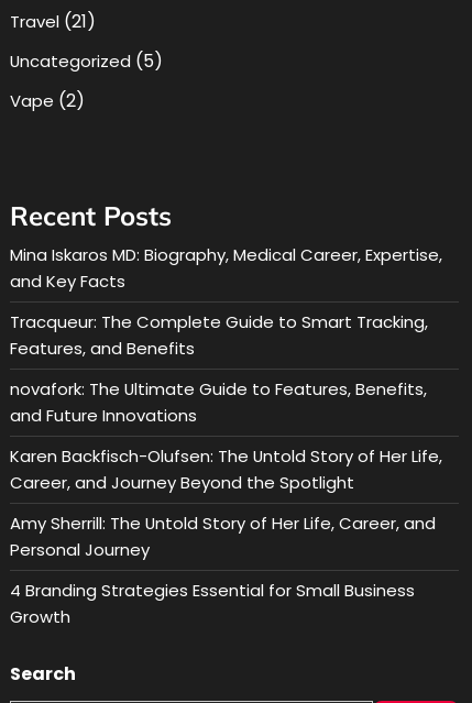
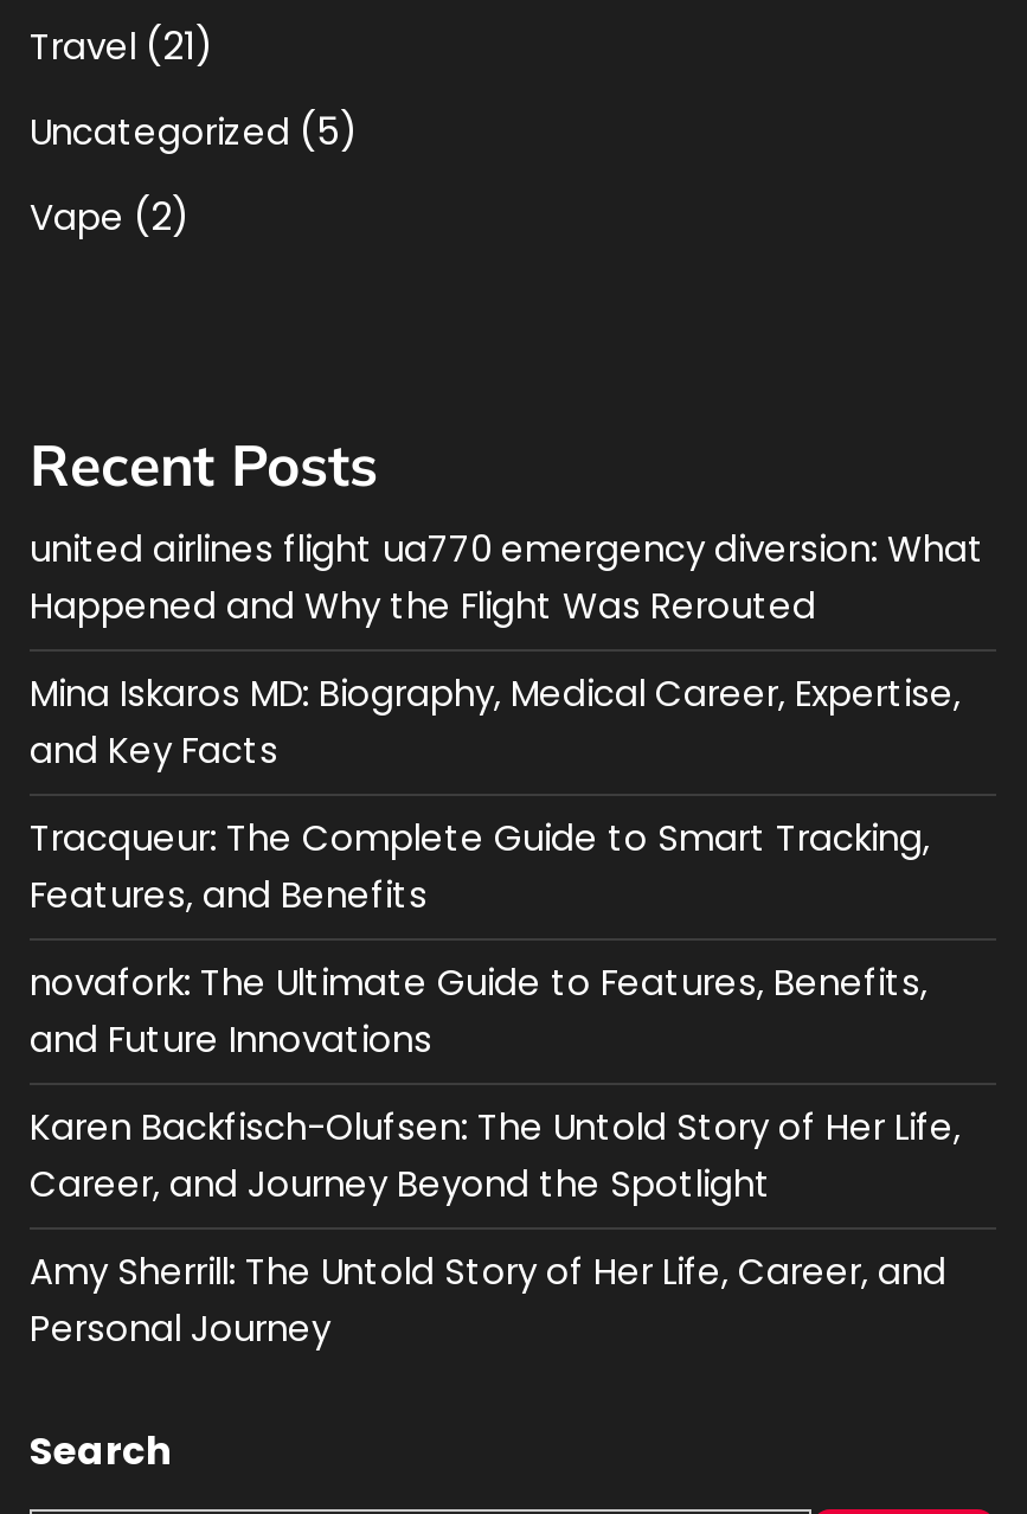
+ united airlines flight ua770 emergency diversion: What
+ Happened and Why the Flight Was Rerouted

moved down: Mina Iskaros MD: Biography, Medical Career, Expertise, | and Key Facts | Tracqueur: The Complete Guide to Smart Tracking, | ... | Amy Sherrill: The Untold Story of Her Life, Career, and | Personal Journey

- 4 Branding Strategies Essential for Small Business
- Growth
